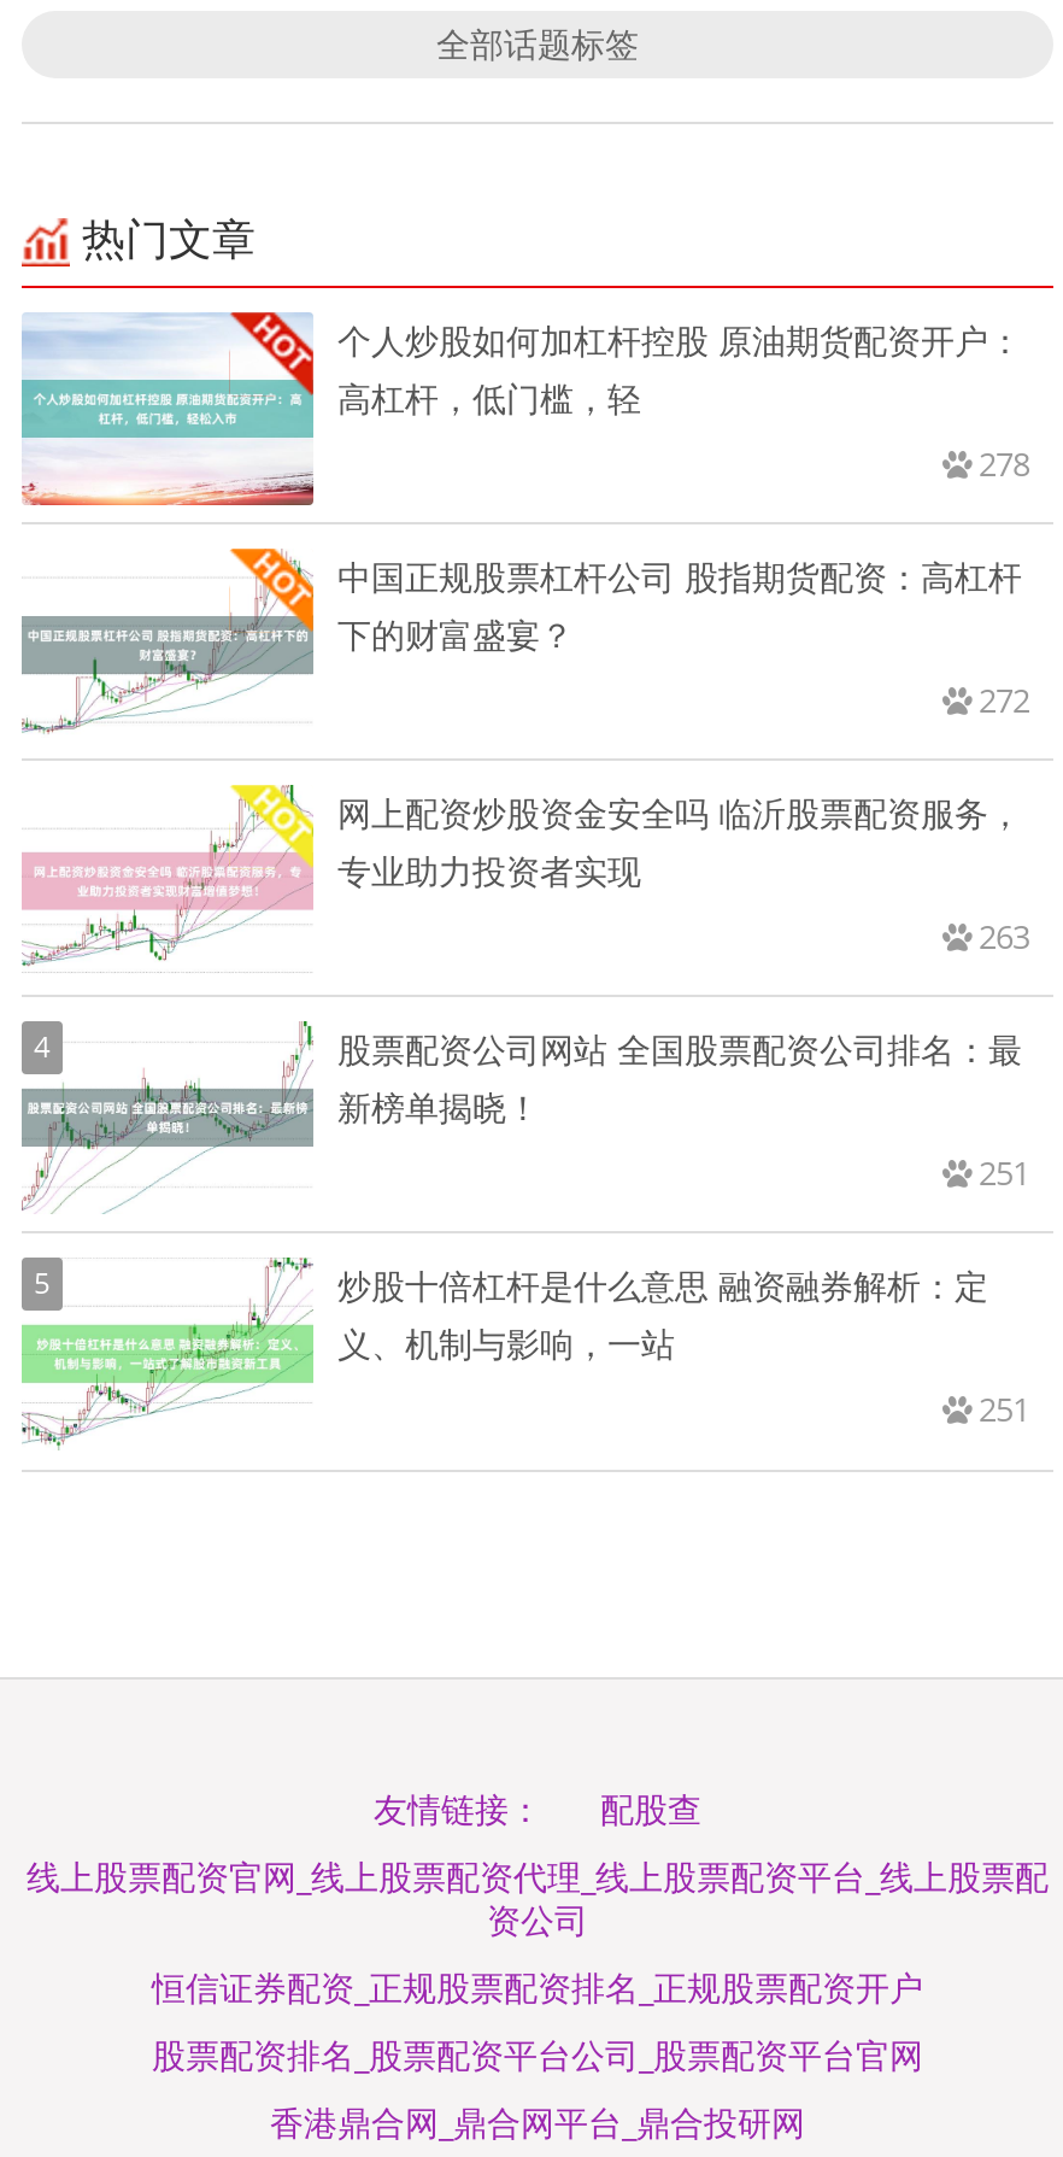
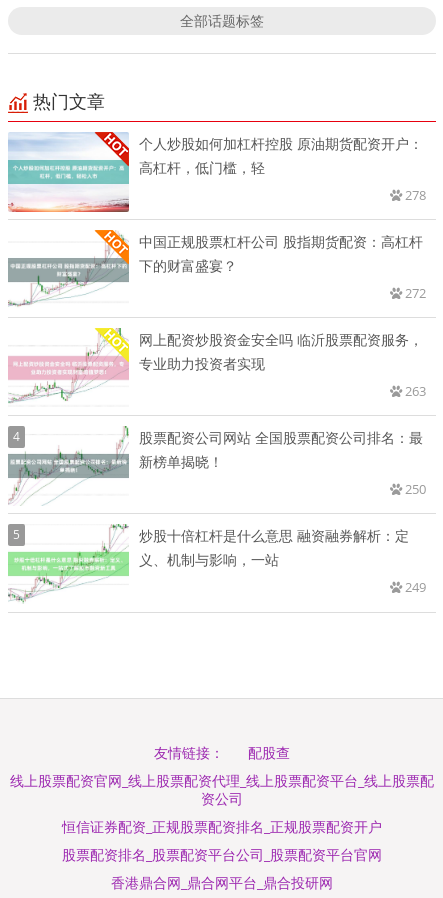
- 251
+ 250

- 251
+ 249
